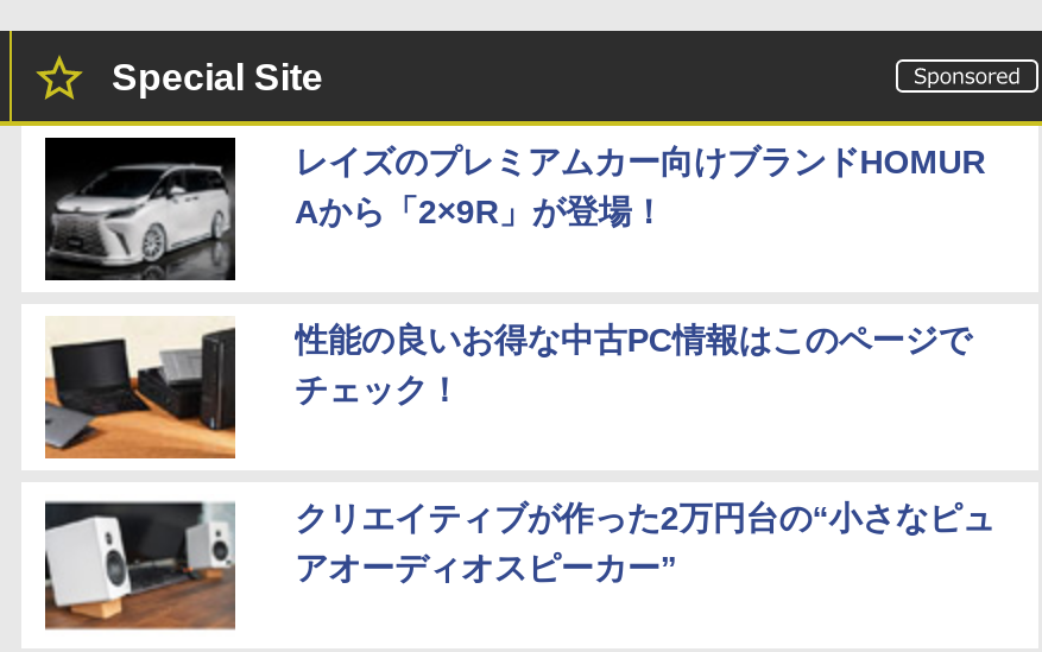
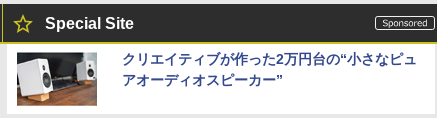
- [image]
- レイズのプレミアムカー向けブランドHOMUR
- Aから「2×9R」が登場！
- 性能の良いお得な中古PC情報はこのページで
- チェック！

- [image]
